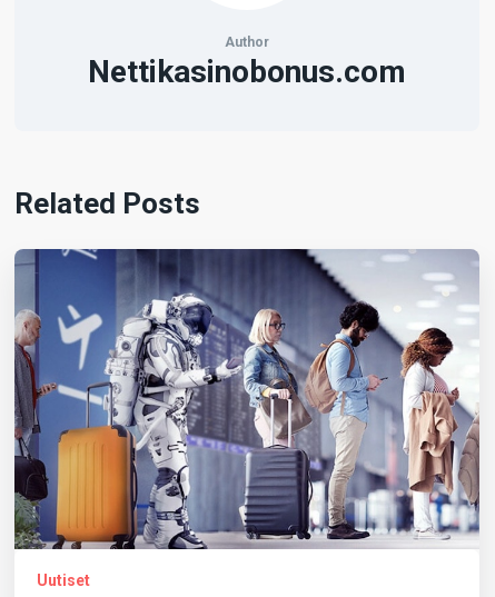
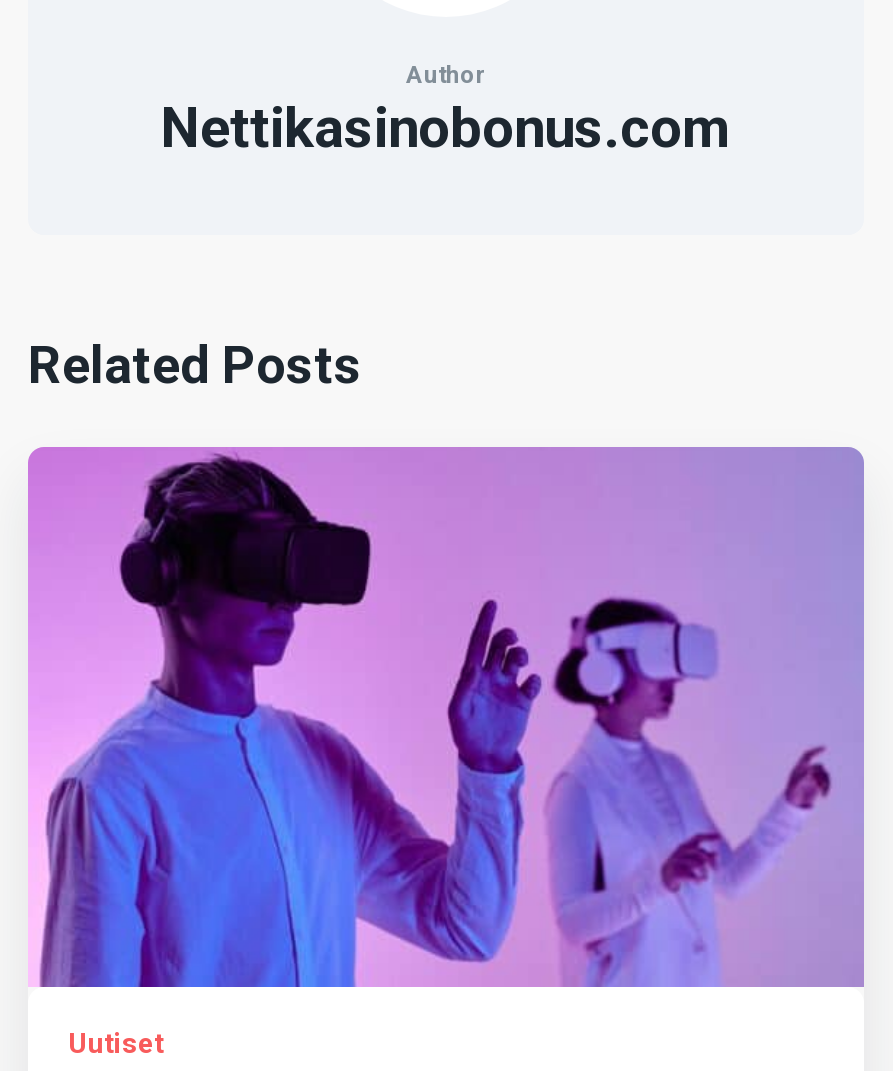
- [image]
+ [image]
